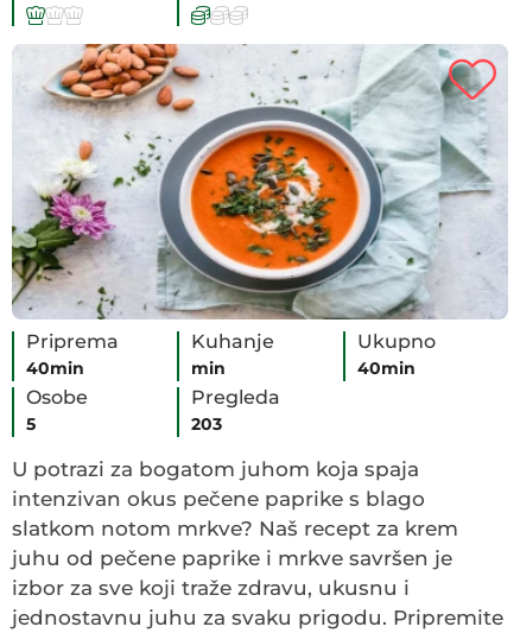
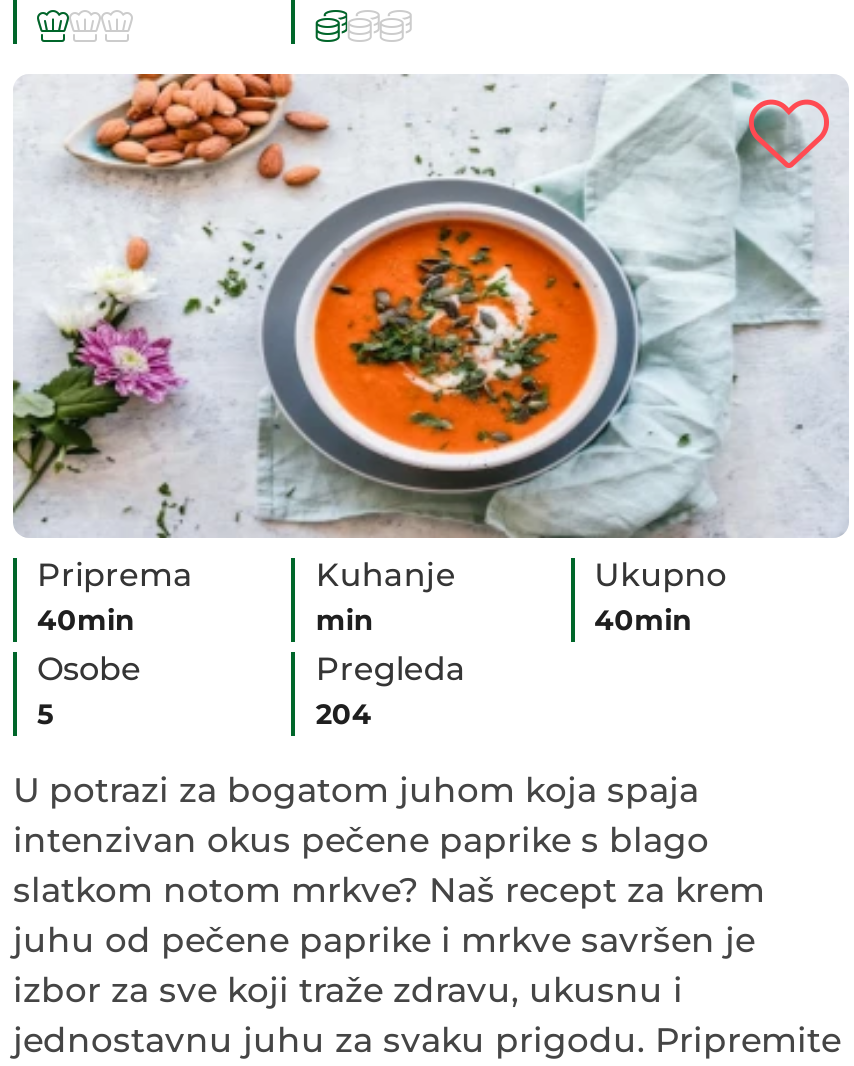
- 203
+ 204
